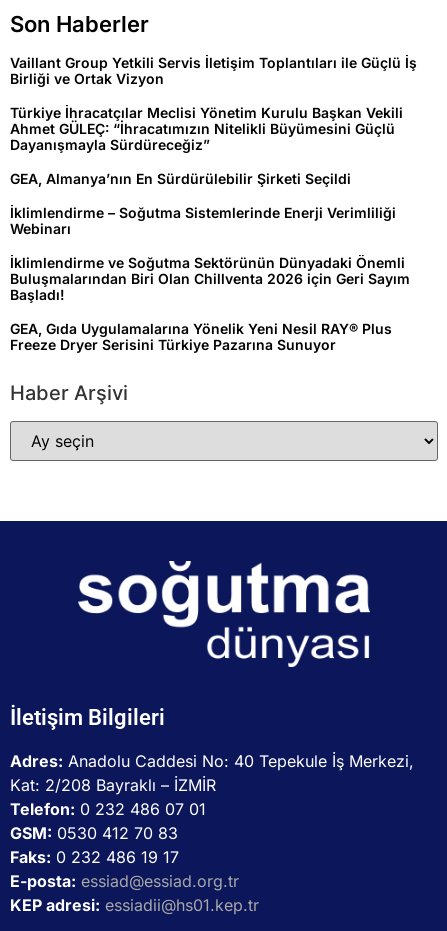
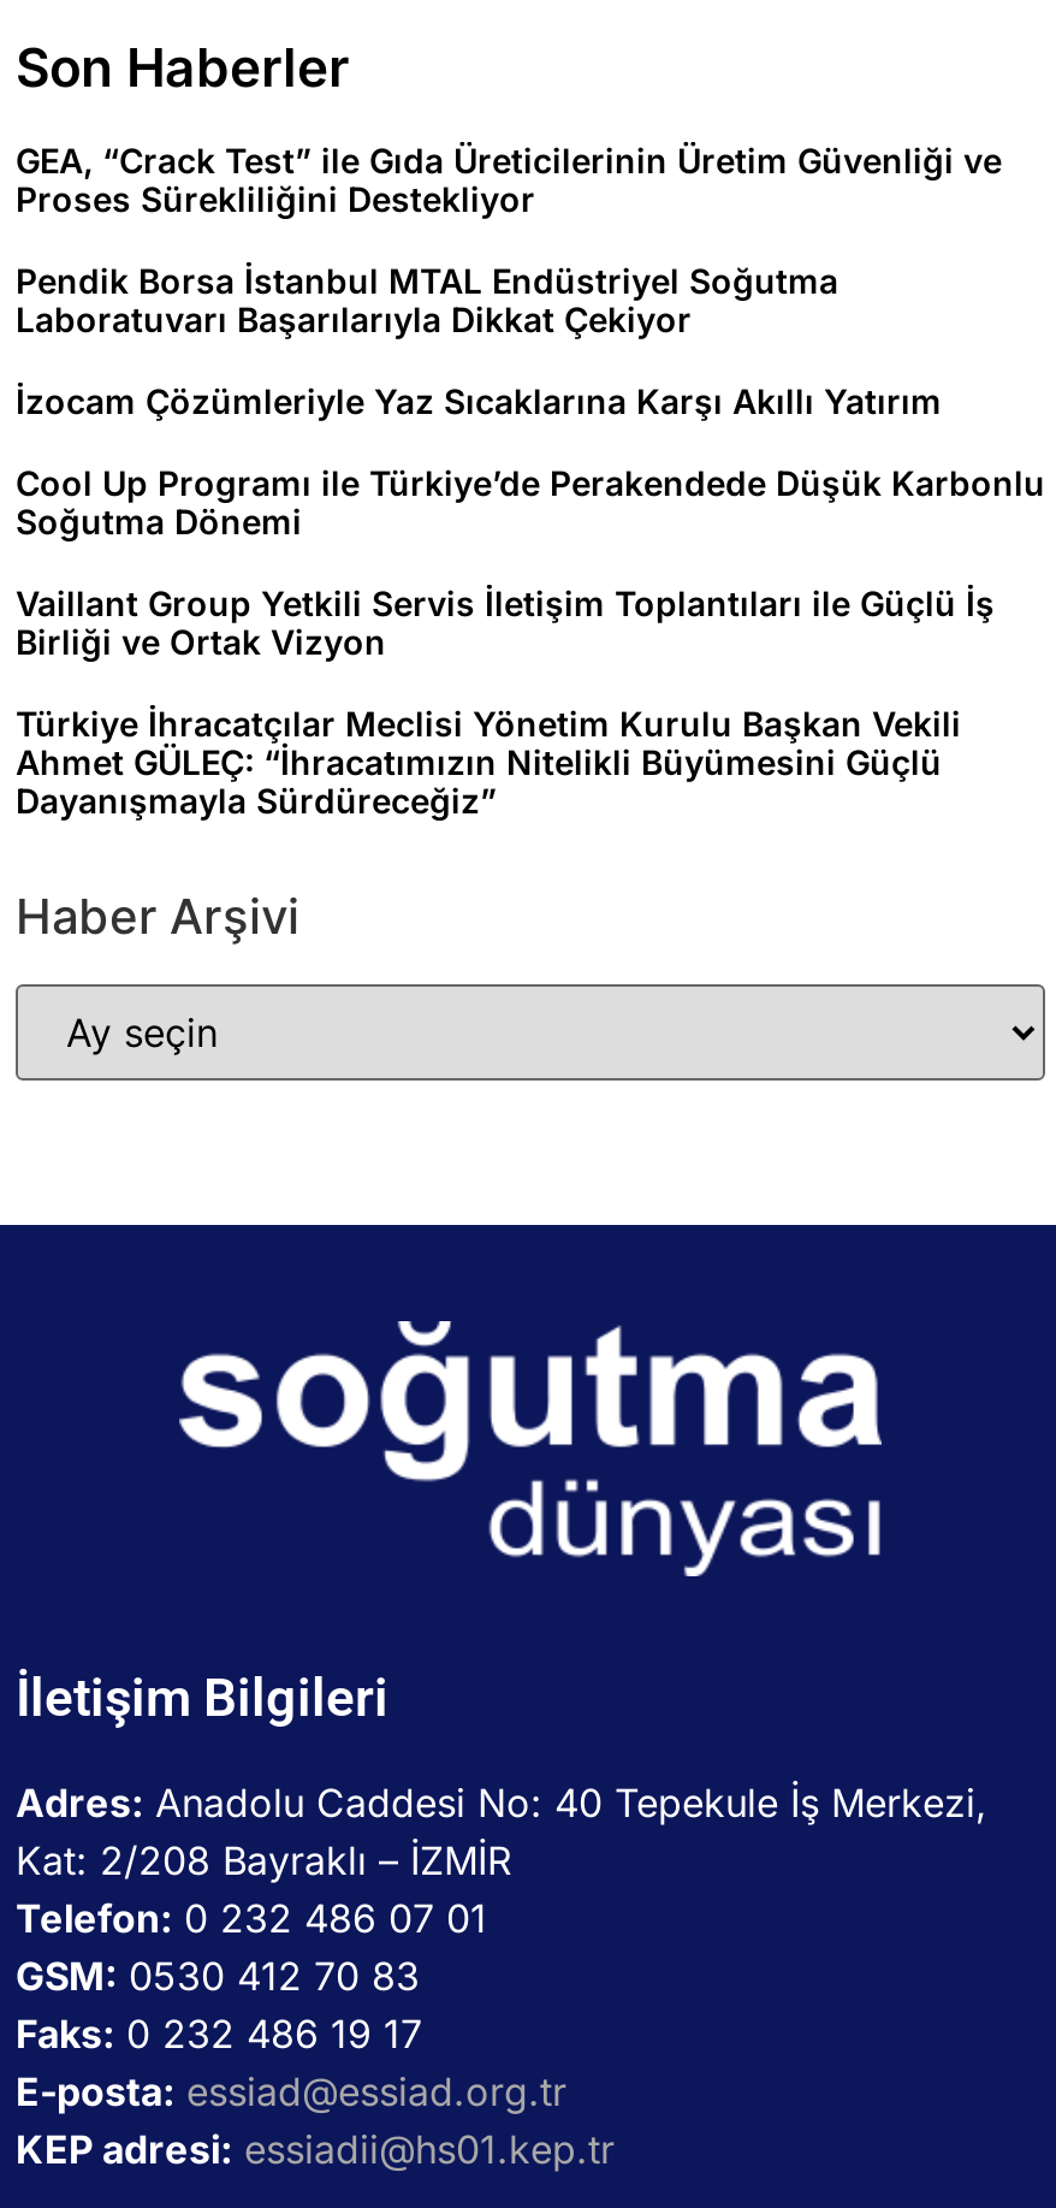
+ GEA, “Crack Test” ile Gıda Üreticilerinin Üretim Güvenliği ve
+ Proses Sürekliliğini Destekliyor
+ Pendik Borsa İstanbul MTAL Endüstriyel Soğutma
+ Laboratuvarı Başarılarıyla Dikkat Çekiyor
+ İzocam Çözümleriyle Yaz Sıcaklarına Karşı Akıllı Yatırım
+ Cool Up Programı ile Türkiye’de Perakendede Düşük Karbonlu
+ Soğutma Dönemi

moved down: Vaillant Group Yetkili Servis İletişim Toplantıları ile Güçlü İş | Birliği ve Ortak Vizyon | Türkiye İhracatçılar Meclisi Yönetim Kurulu Başkan Vekili | Ahmet GÜLEÇ: “İhracatımızın Nitelikli Büyümesini Güçlü | Dayanışmayla Sürdüreceğiz”

- GEA, Almanya’nın En Sürdürülebilir Şirketi Seçildi
- İklimlendirme – Soğutma Sistemlerinde Enerji Verimliliği
- Webinarı
- İklimlendirme ve Soğutma Sektörünün Dünyadaki Önemli
- Buluşmalarından Biri Olan Chillventa 2026 için Geri Sayım
- Başladı!
- GEA, Gıda Uygulamalarına Yönelik Yeni Nesil RAY® Plus
- Freeze Dryer Serisini Türkiye Pazarına Sunuyor
